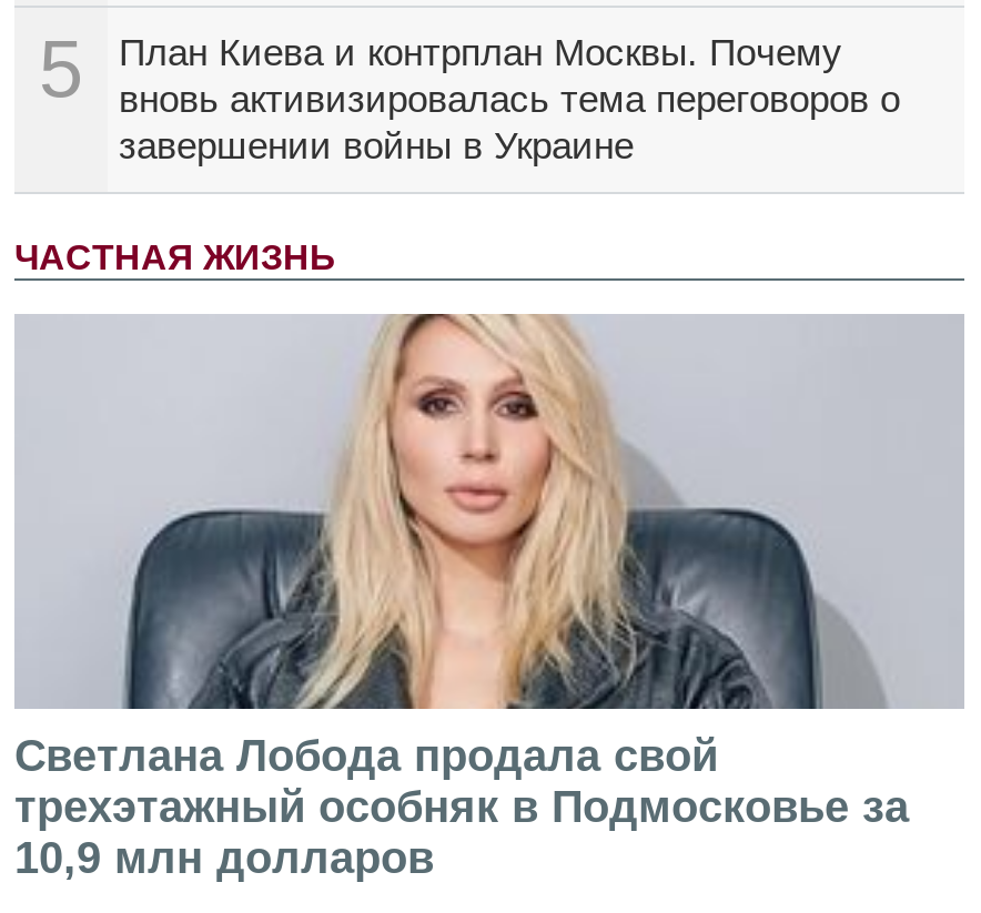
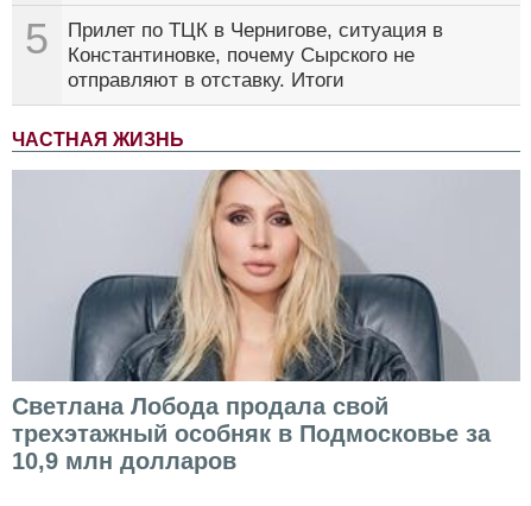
- План Киева и контрплан Москвы. Почему
- вновь активизировалась тема переговоров о
- завершении войны в Украине
+ Прилет по ТЦК в Чернигове, ситуация в
+ Константиновке, почему Сырского не
+ отправляют в отставку. Итоги
